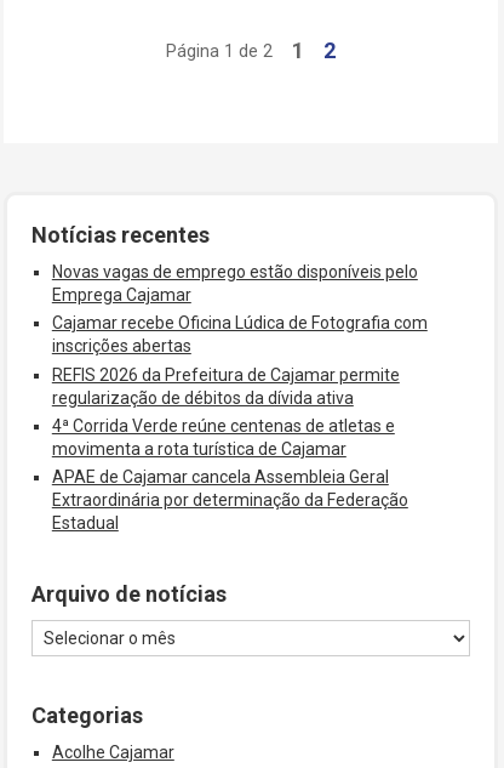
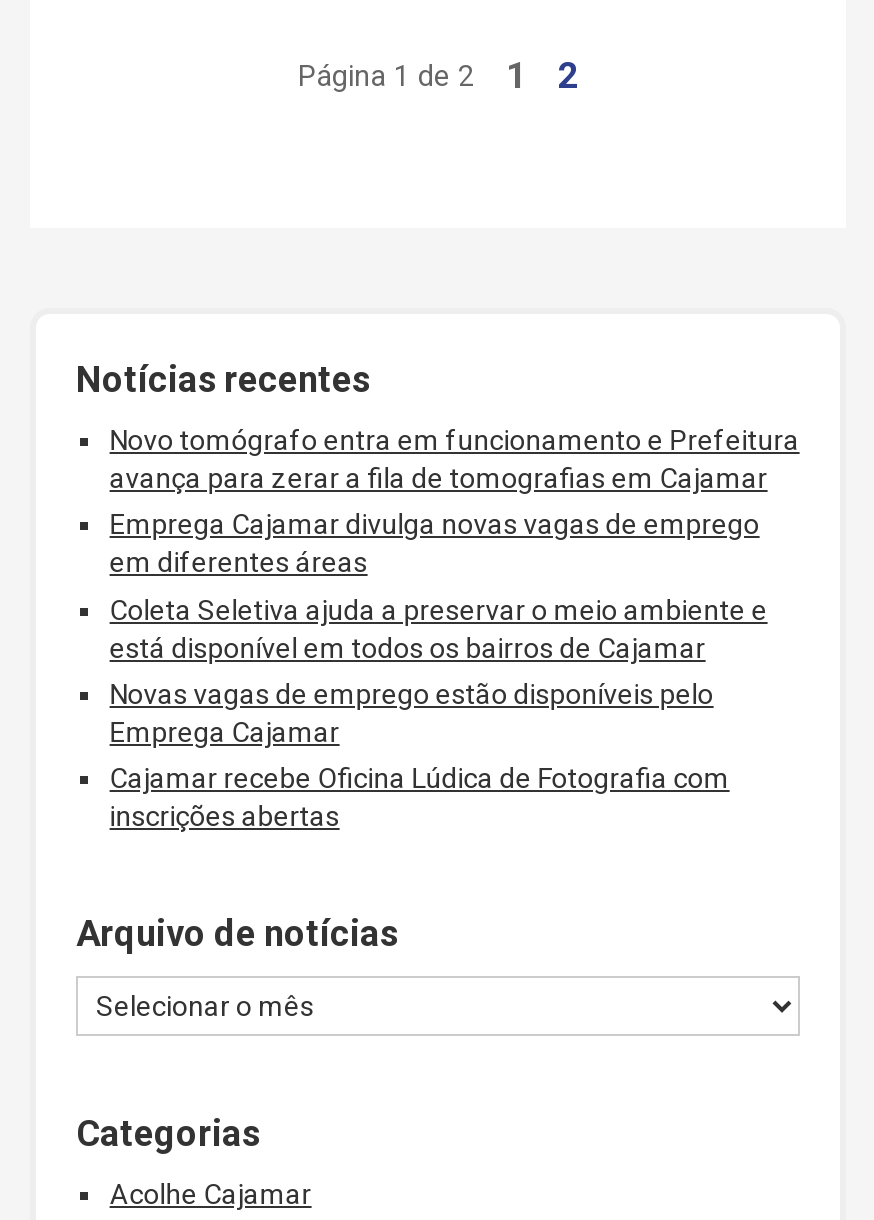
+ Novo tomógrafo entra em funcionamento e Prefeitura
+ avança para zerar a fila de tomografias em Cajamar
+ Emprega Cajamar divulga novas vagas de emprego
+ em diferentes áreas
+ Coleta Seletiva ajuda a preservar o meio ambiente e
+ está disponível em todos os bairros de Cajamar

moved down: Novas vagas de emprego estão disponíveis pelo | Emprega Cajamar | Cajamar recebe Oficina Lúdica de Fotografia com | inscrições abertas

- REFIS 2026 da Prefeitura de Cajamar permite
- regularização de débitos da dívida ativa
- 4ª Corrida Verde reúne centenas de atletas e
- movimenta a rota turística de Cajamar
- APAE de Cajamar cancela Assembleia Geral
- Extraordinária por determinação da Federação
- Estadual
